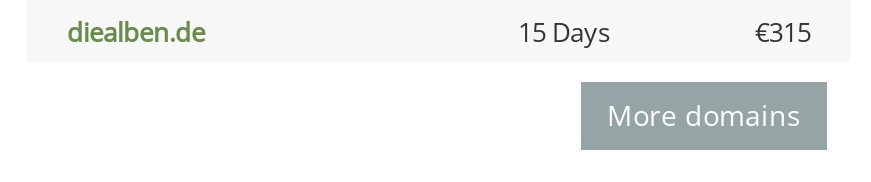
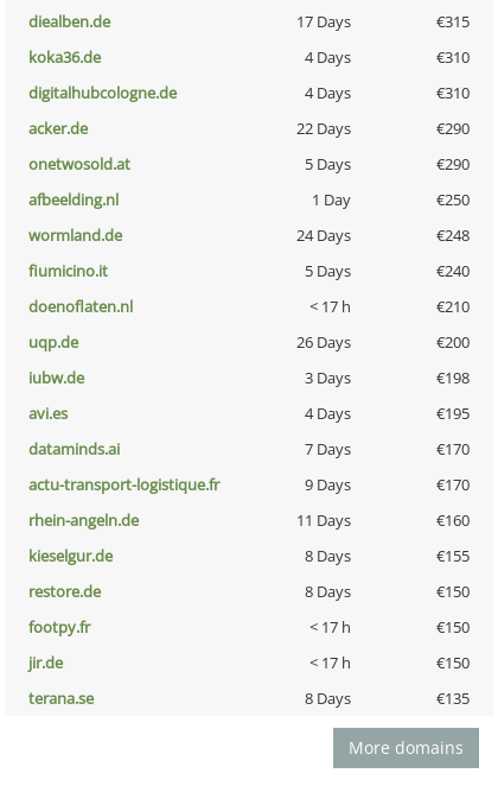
- 15 Days
+ 17 Days

+ koka36.de
+ 4 Days
+ €310
+ digitalhubcologne.de
+ 4 Days
+ €310
+ acker.de
+ 22 Days
+ €290
+ onetwosold.at
+ 5 Days
+ €290
+ afbeelding.nl
+ 1 Day
+ €250
+ wormland.de
+ 24 Days
+ €248
+ fiumicino.it
+ 5 Days
+ €240
+ doenoflaten.nl
+ < 17 h
+ €210
+ uqp.de
+ 26 Days
+ €200
+ iubw.de
+ 3 Days
+ €198
+ avi.es
+ 4 Days
+ €195
+ dataminds.ai
+ 7 Days
+ €170
+ actu-transport-logistique.fr
+ 9 Days
+ €170
+ rhein-angeln.de
+ 11 Days
+ €160
+ kieselgur.de
+ 8 Days
+ €155
+ restore.de
+ 8 Days
+ €150
+ footpy.fr
+ < 17 h
+ €150
+ jir.de
+ < 17 h
+ €150
+ terana.se
+ 8 Days
+ €135
